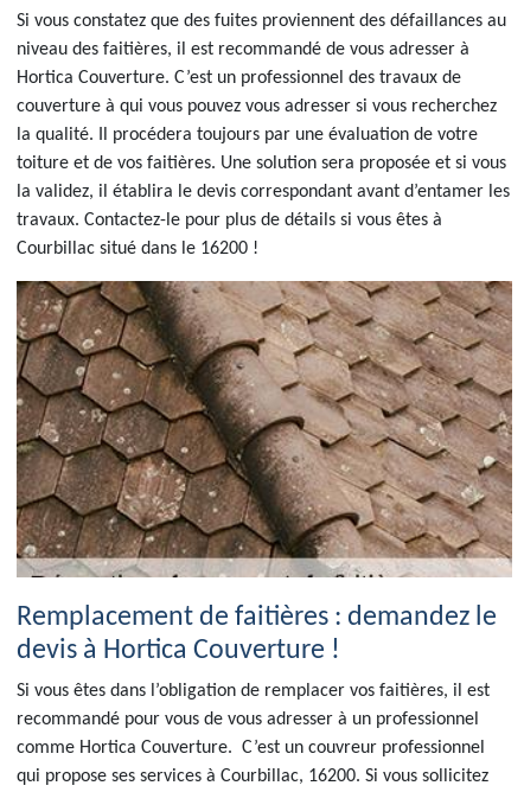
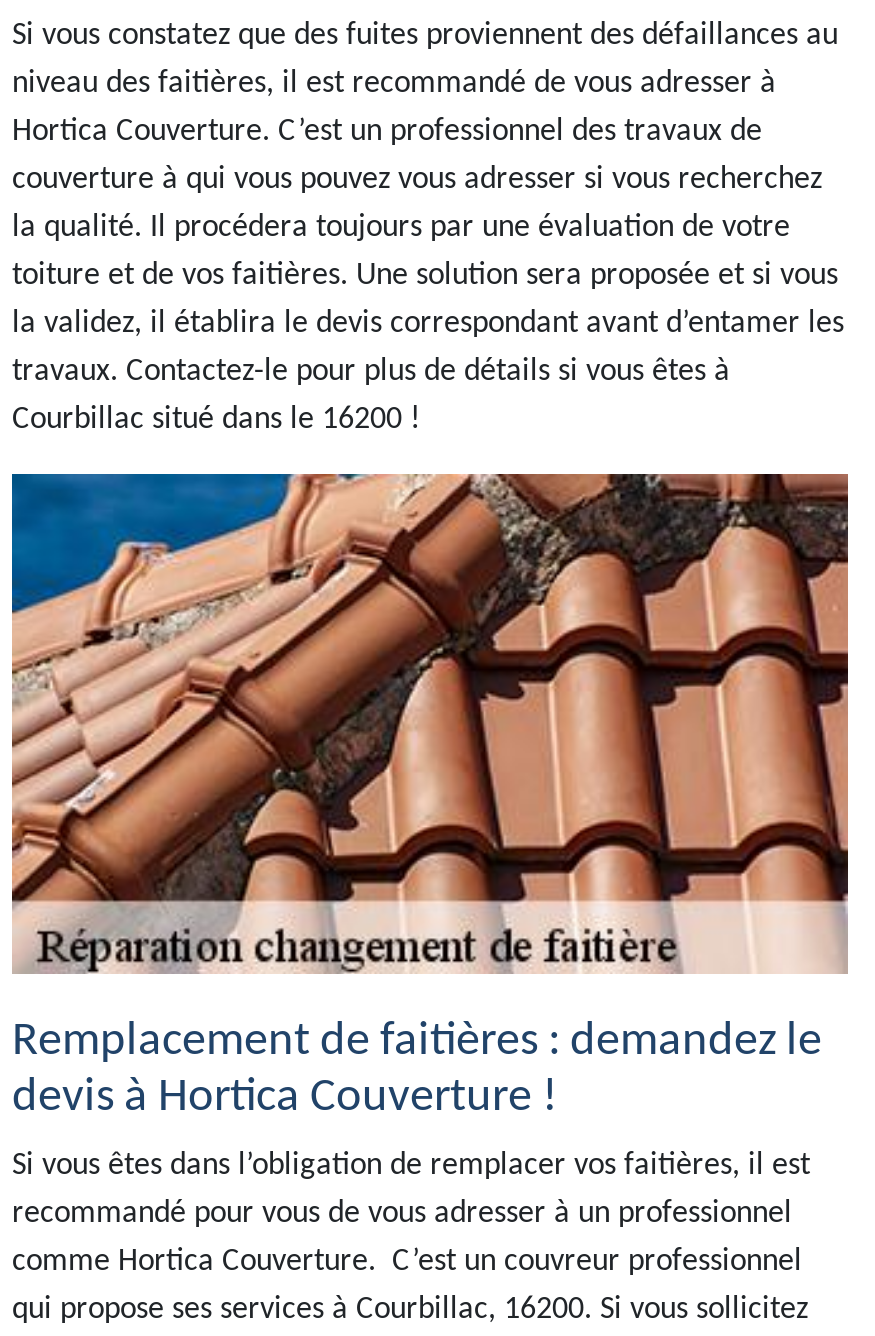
- [image]
+ [image]
